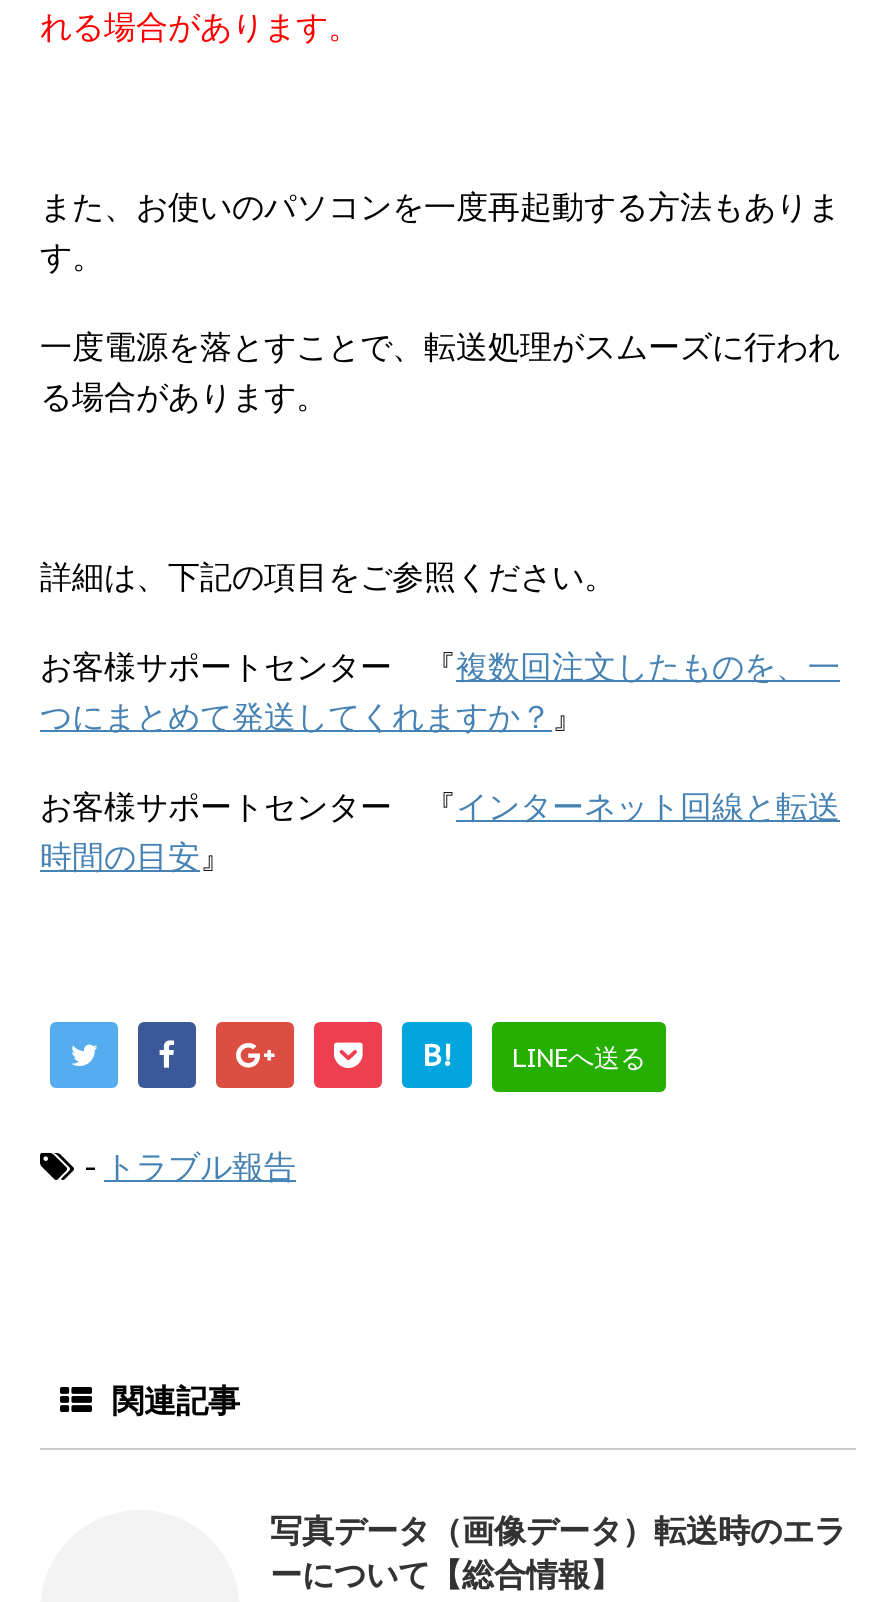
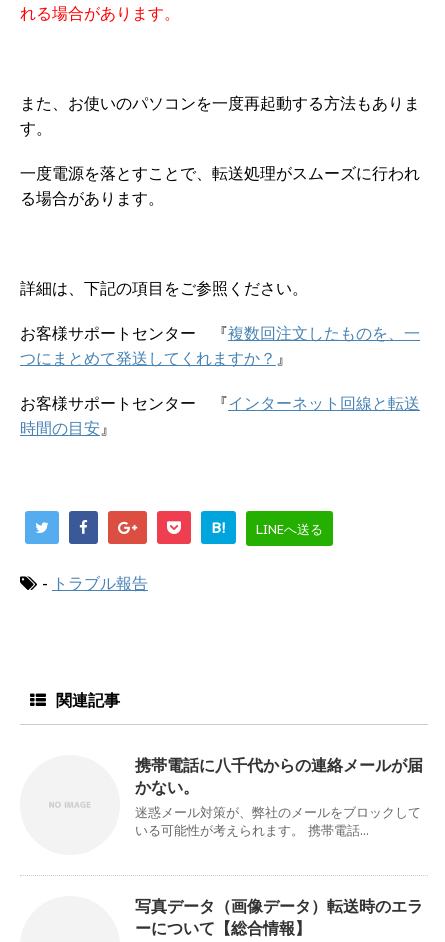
+ 携帯電話に八千代からの連絡メールが届
+ かない。
+ 迷惑メール対策が、弊社のメールをブロックして
+ いる可能性が考えられます。 携帯電話...
